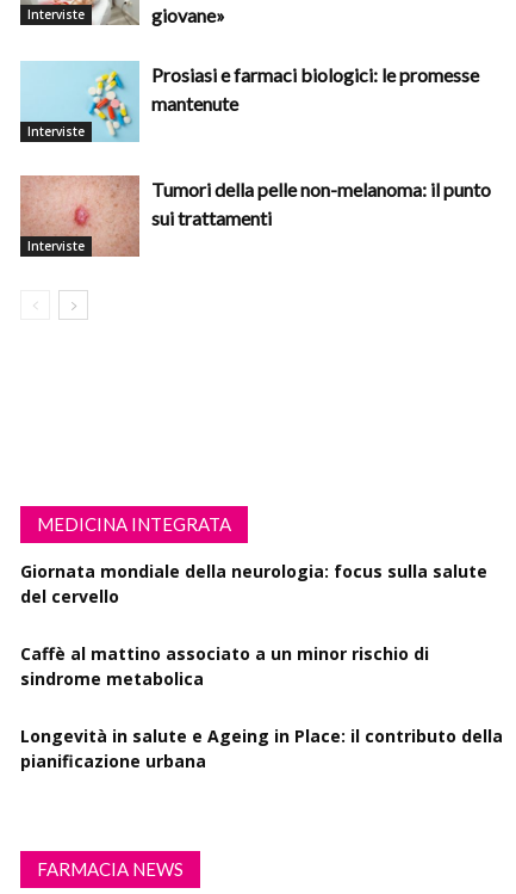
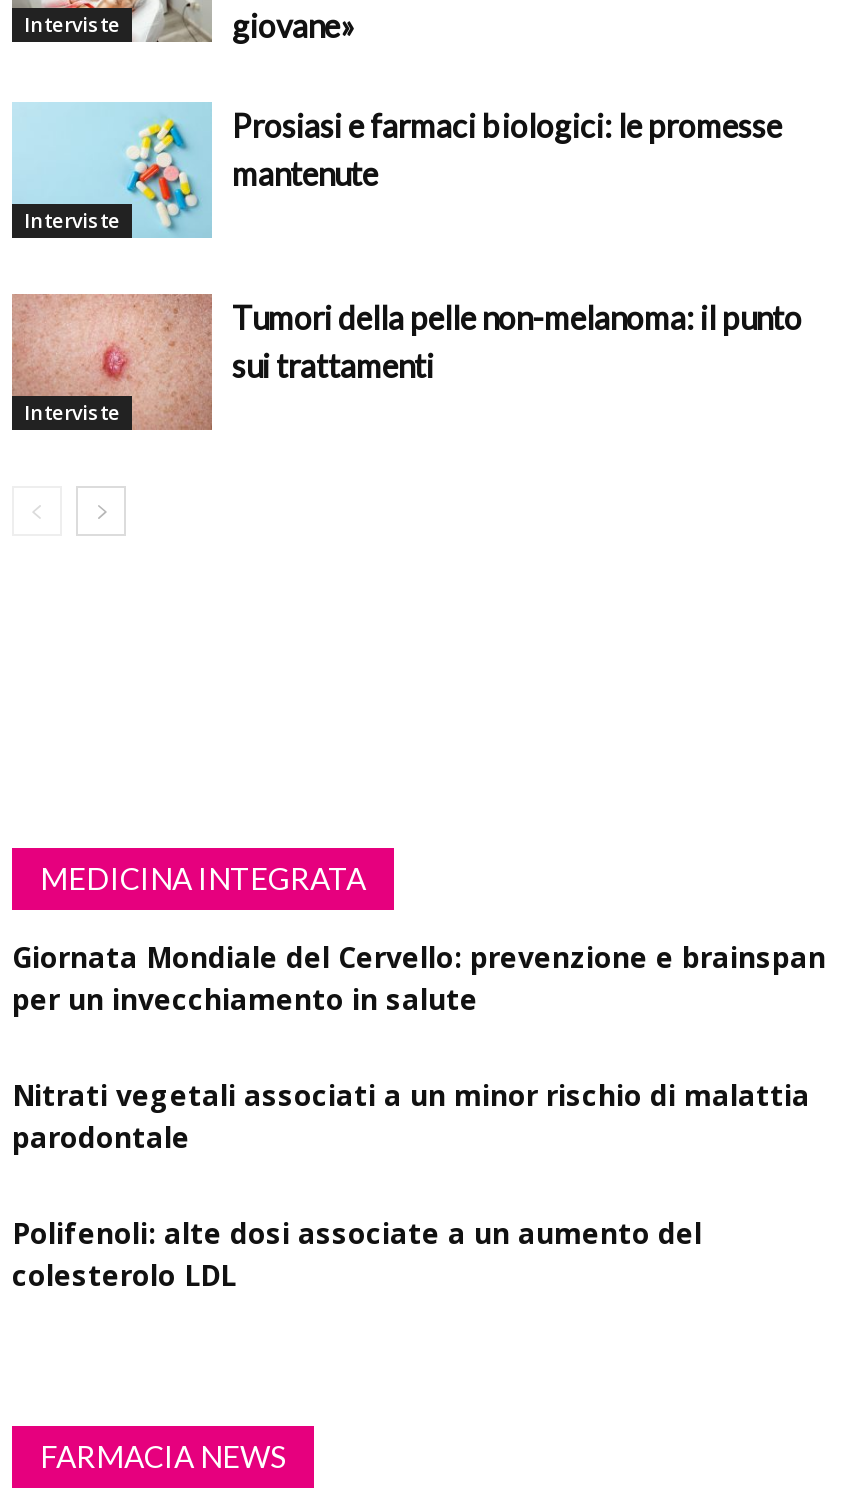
- Giornata mondiale della neurologia: focus sulla salute
- del cervello
+ Giornata Mondiale del Cervello: prevenzione e brainspan
+ per un invecchiamento in salute

- Caffè al mattino associato a un minor rischio di
- sindrome metabolica
+ Nitrati vegetali associati a un minor rischio di malattia
+ parodontale

- Longevità in salute e Ageing in Place: il contributo della
- pianificazione urbana
+ Polifenoli: alte dosi associate a un aumento del
+ colesterolo LDL
